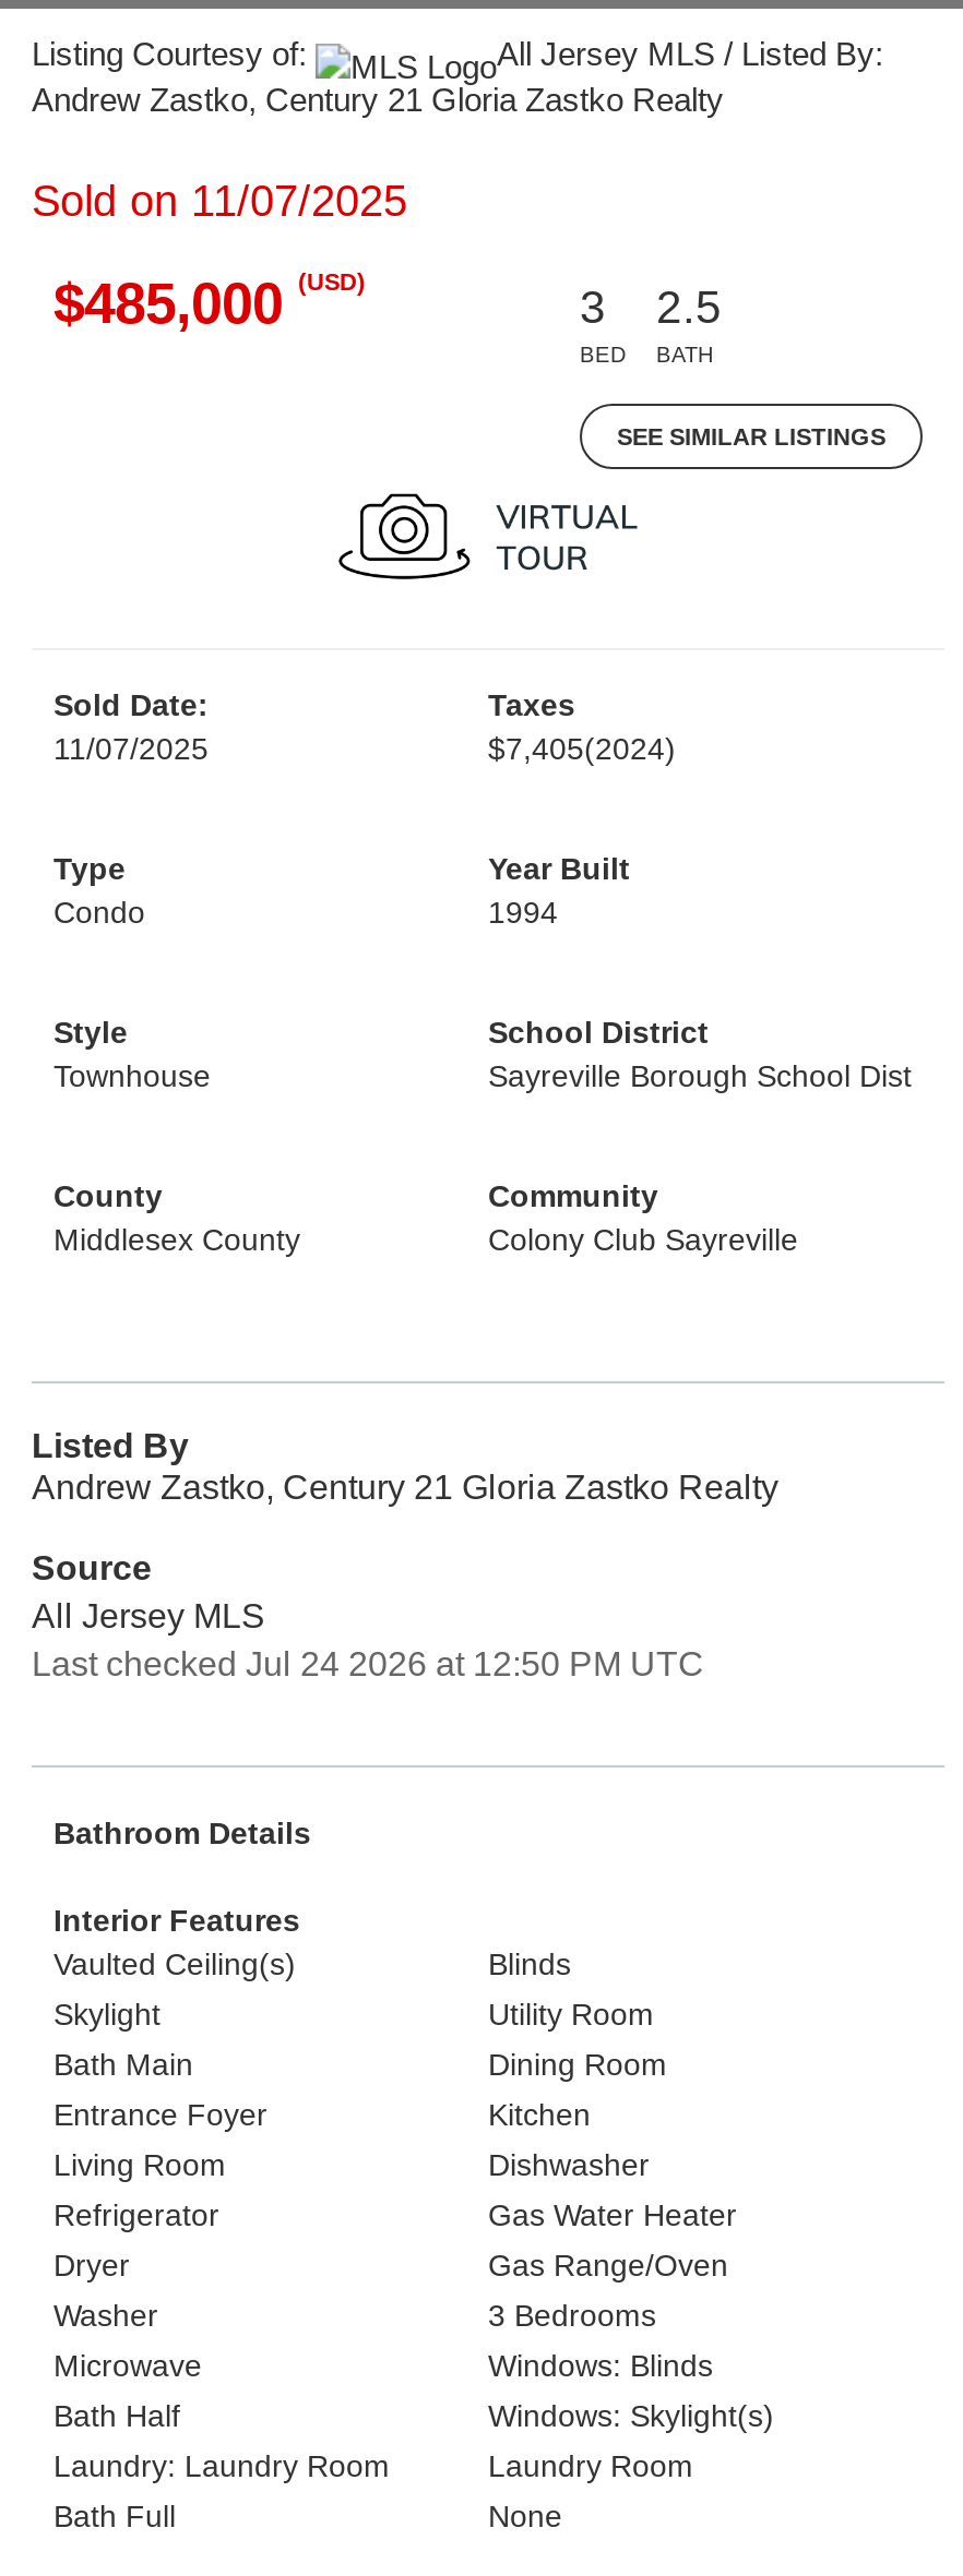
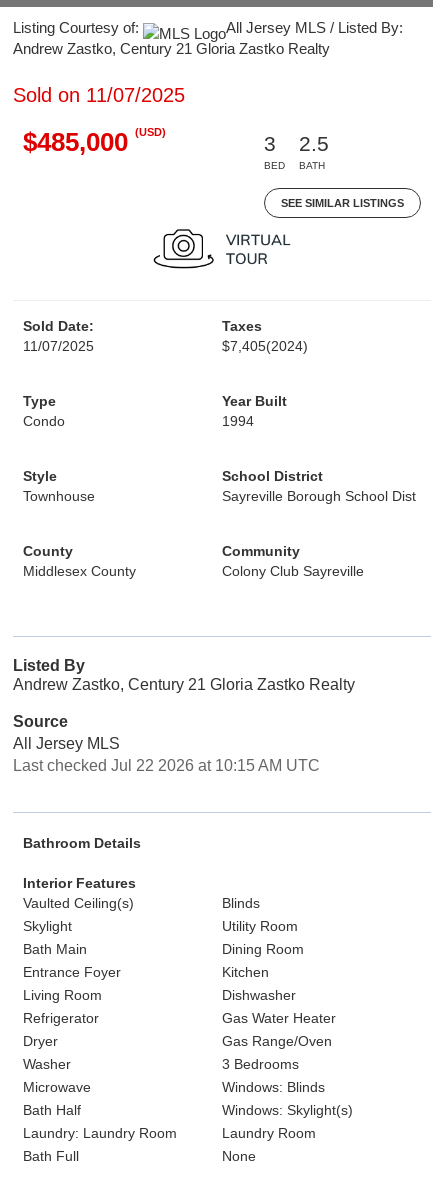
- Last checked Jul 24 2026 at 12:50 PM UTC
+ Last checked Jul 22 2026 at 10:15 AM UTC
